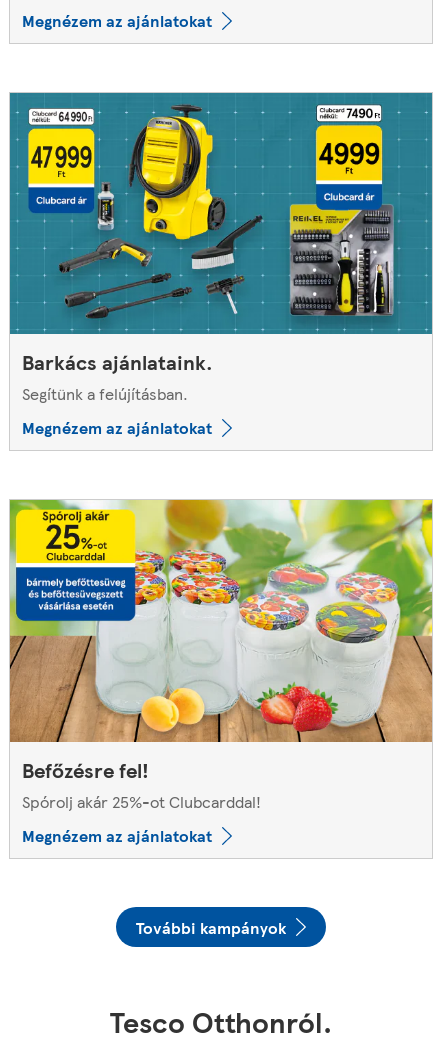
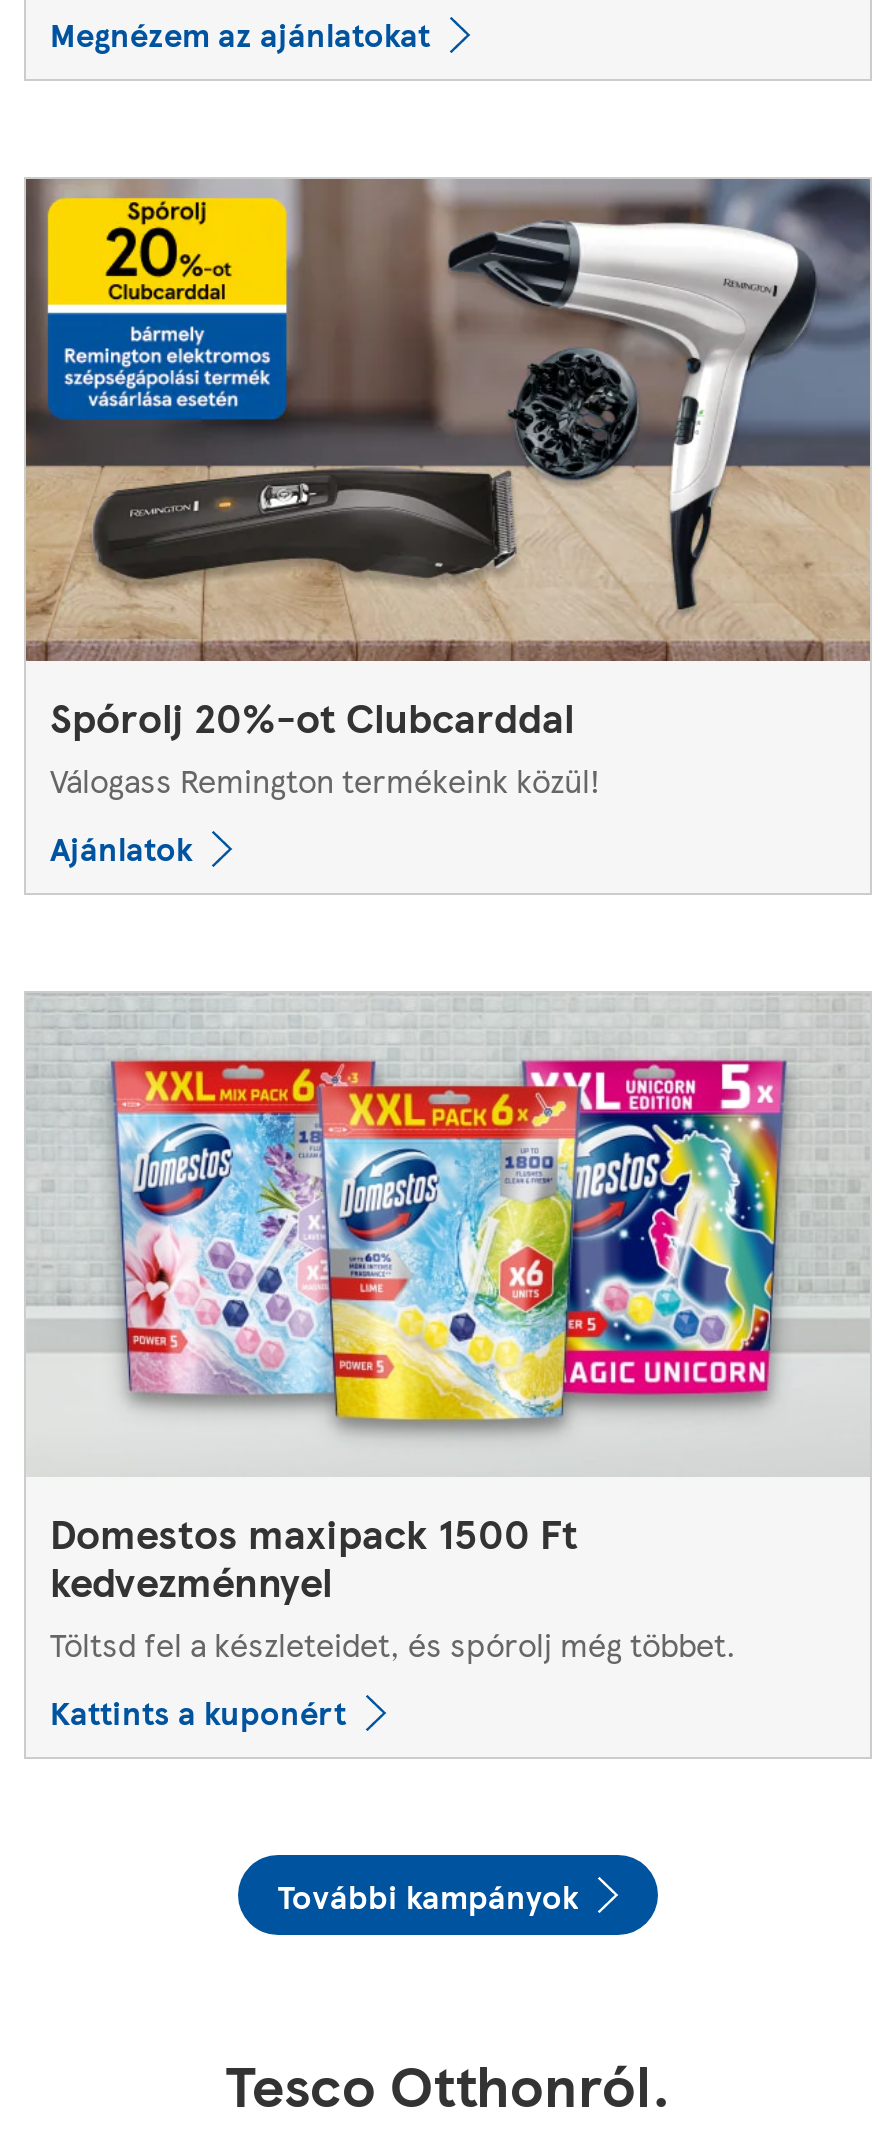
- [image]
- Barkács ajánlataink.
- Segítünk a felújításban.
+ [image]
+ Spórolj 20%-ot Clubcarddal
+ Válogass Remington termékeink közül!

- Megnézem az ajánlatokat
+ Ajánlatok

- [image]
- Befőzésre fel!
- Spórolj akár 25%-ot Clubcarddal!
+ [image]
+ Domestos maxipack 1500 Ft
+ kedvezménnyel
+ Töltsd fel a készleteidet, és spórolj még többet.

- Megnézem az ajánlatokat
+ Kattints a kuponért
